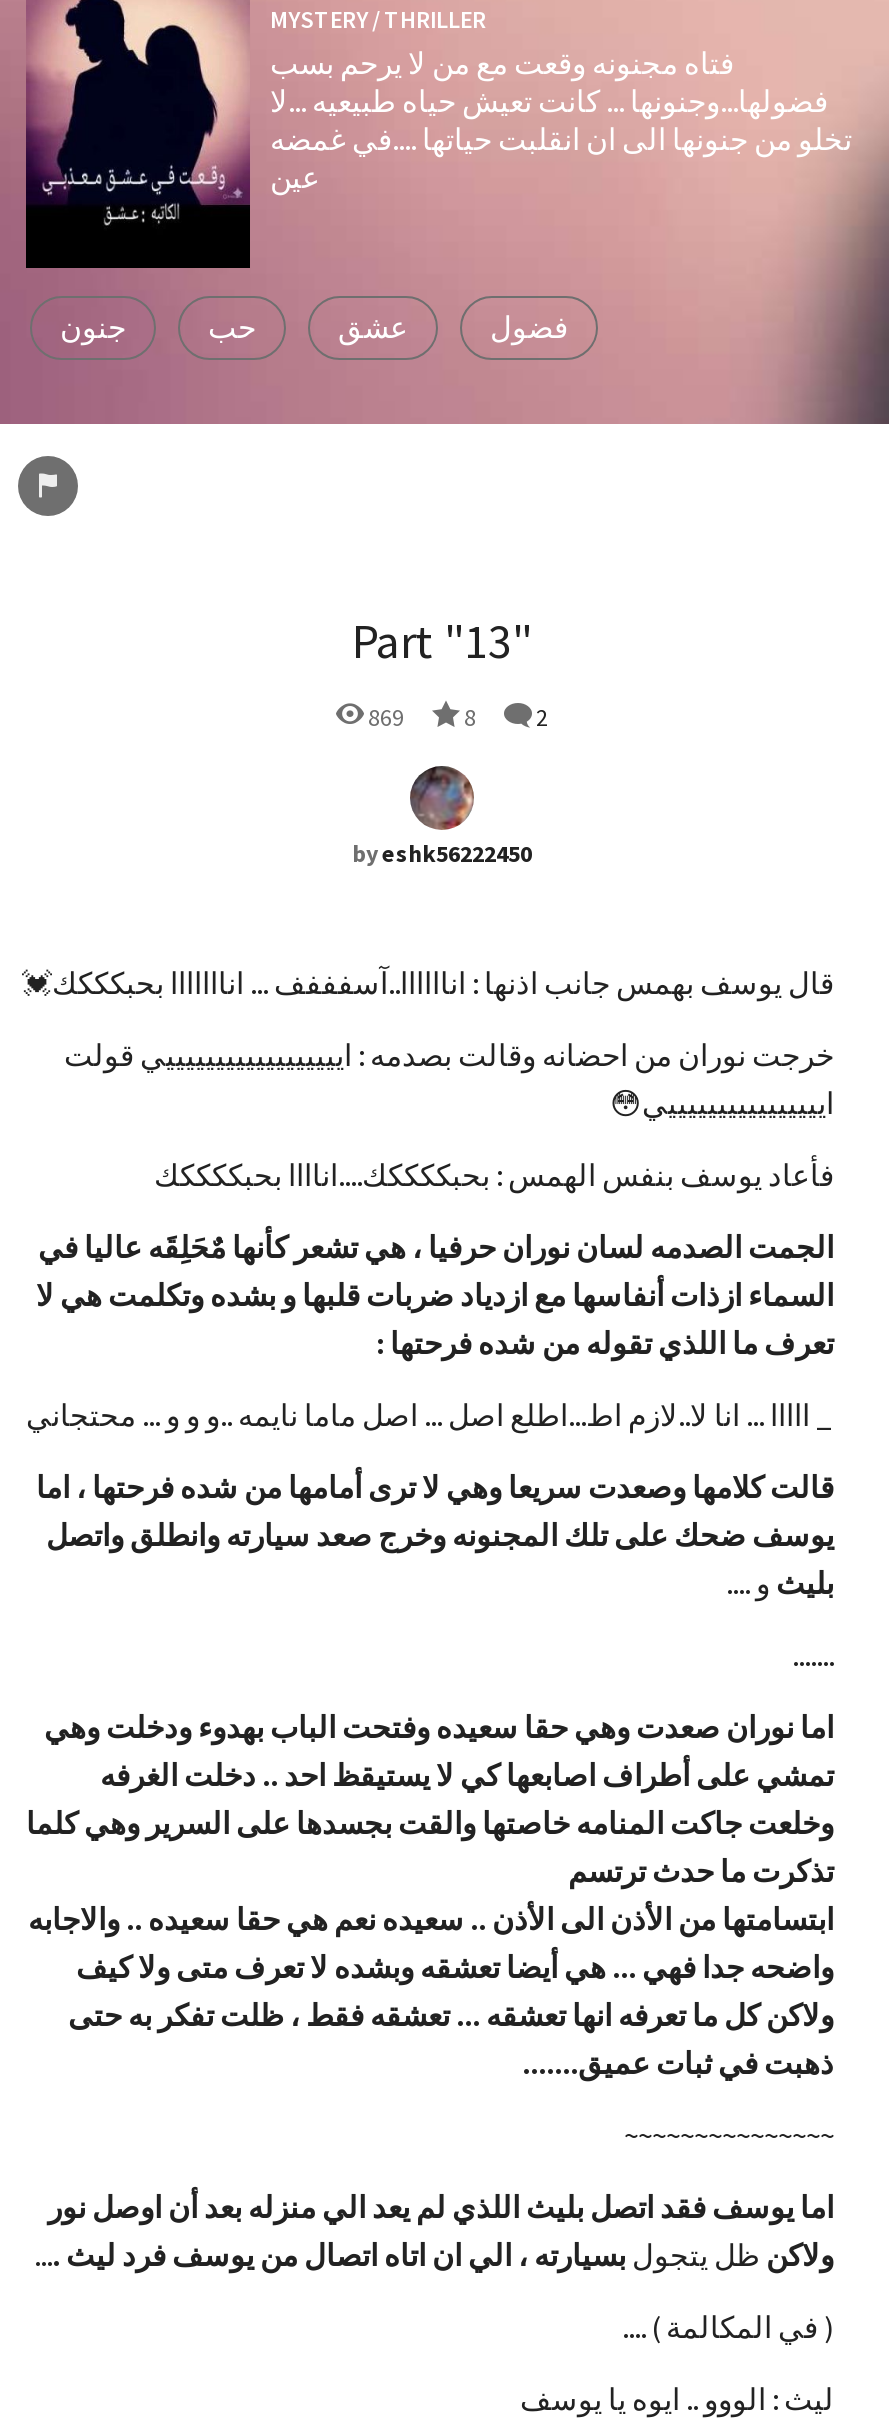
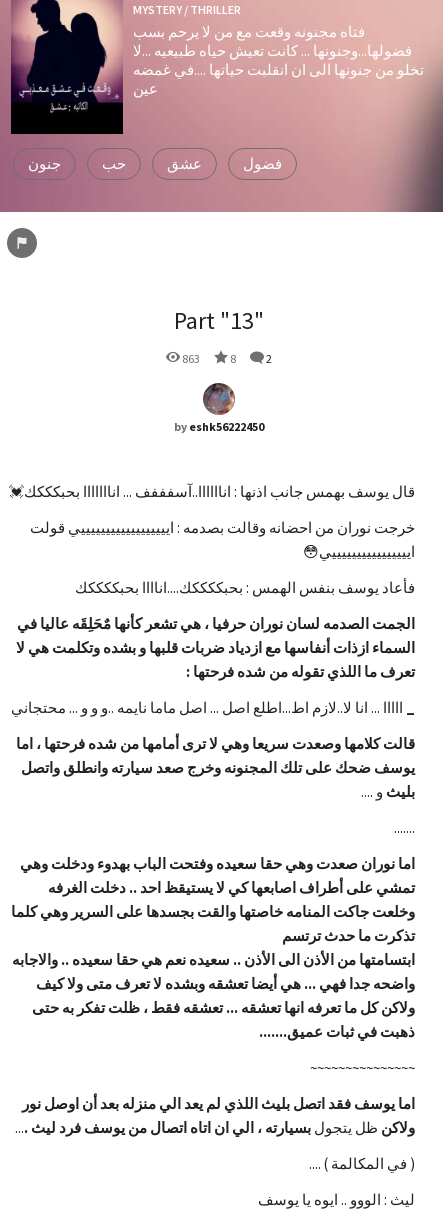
- 869 8 2
+ 863 8 2
